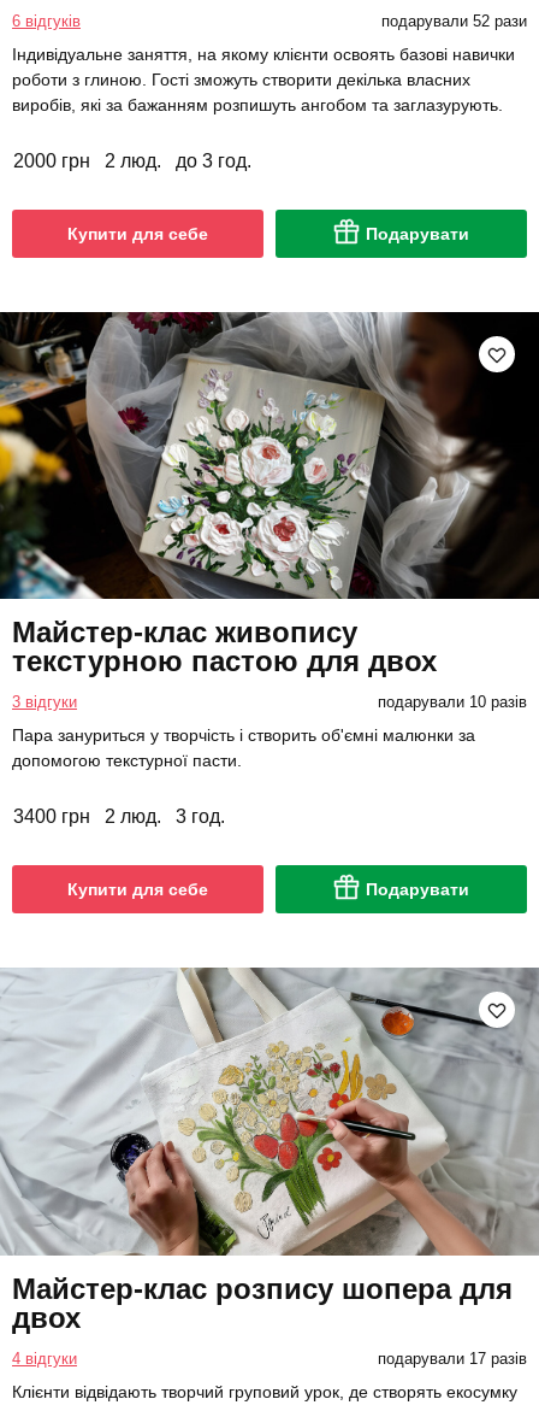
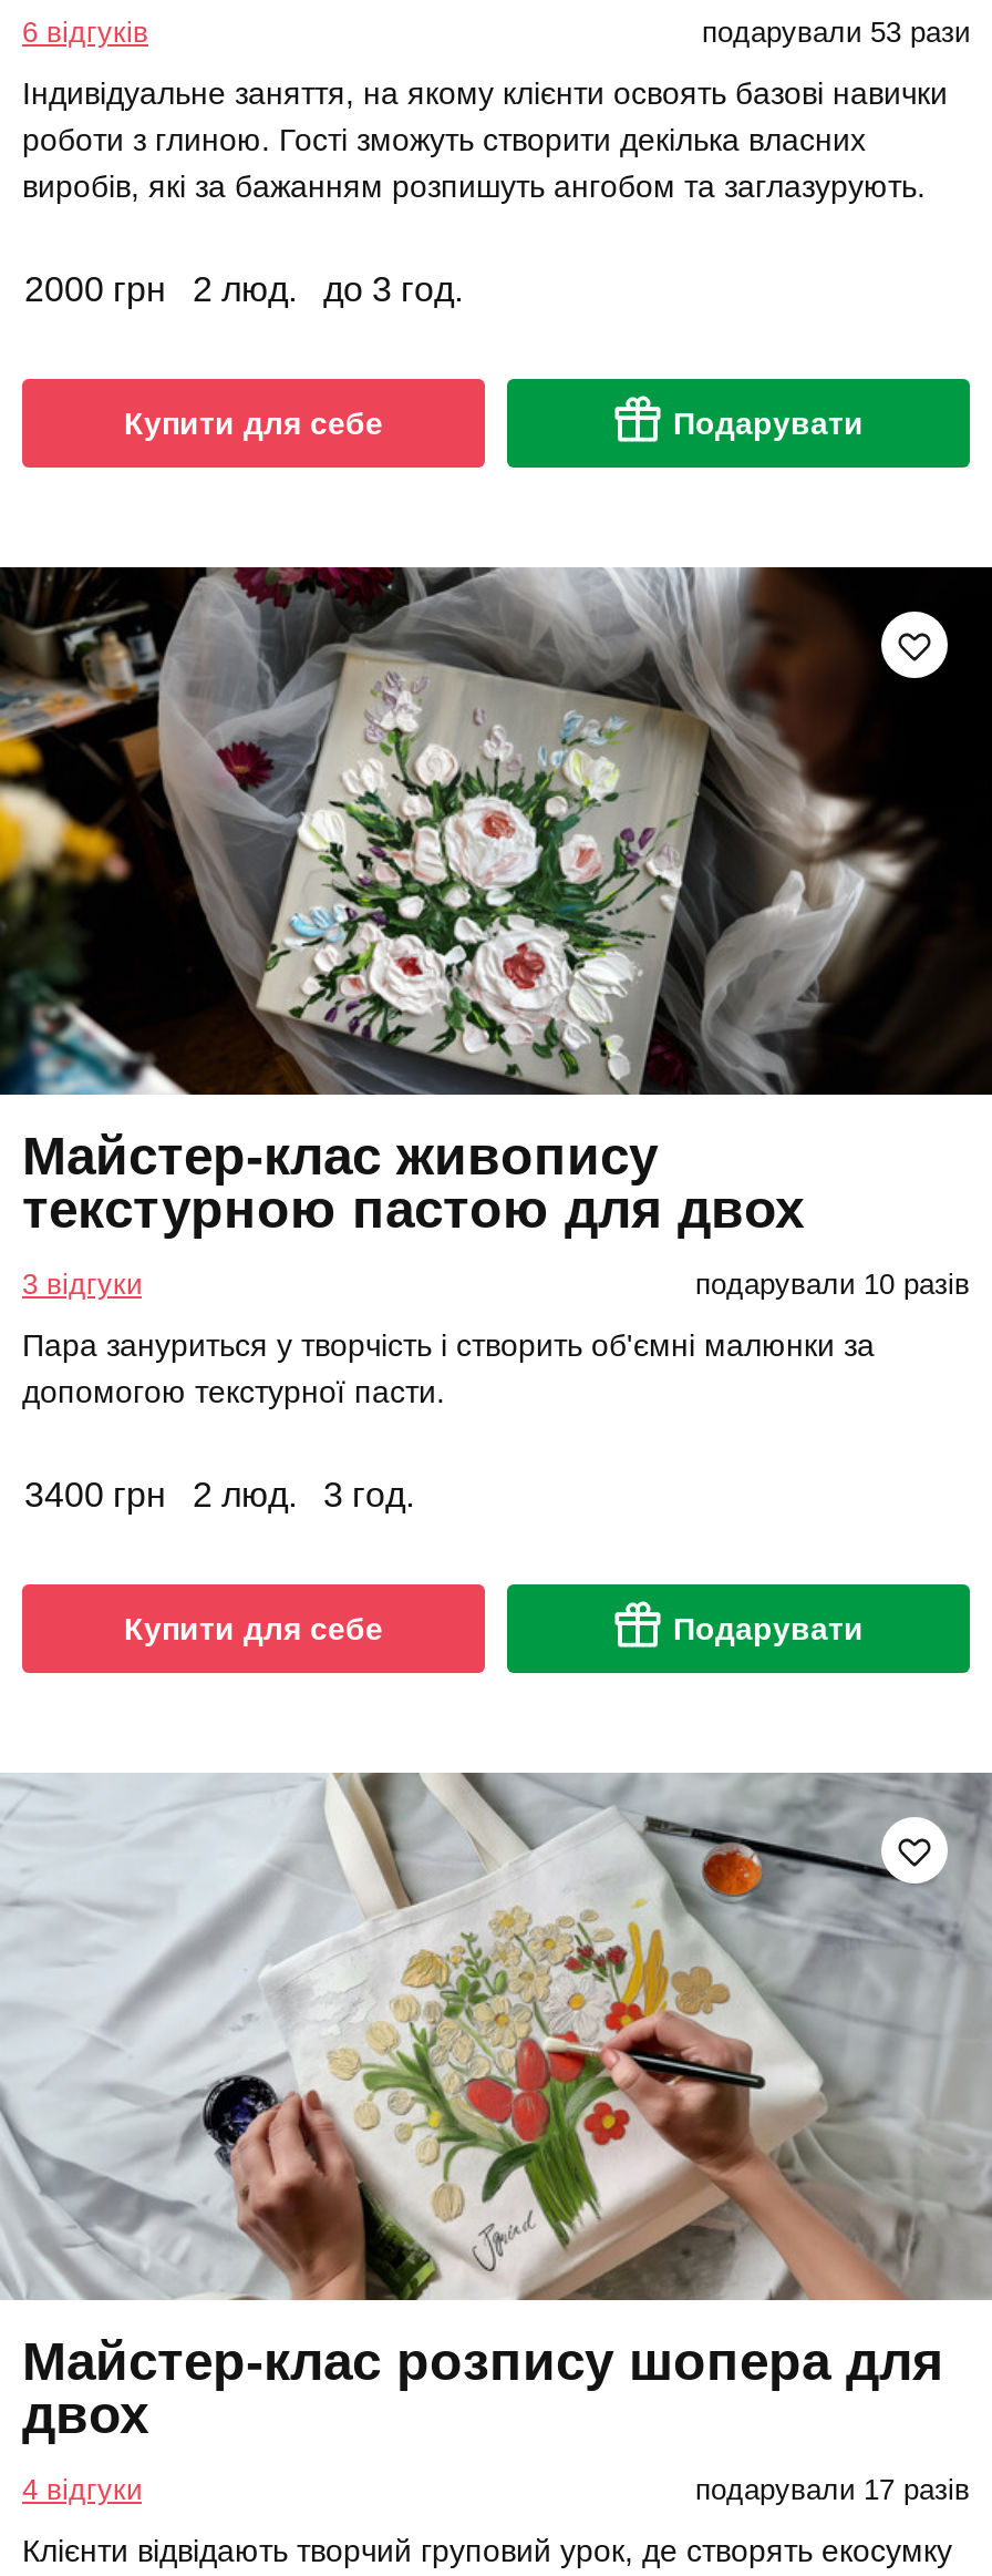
- подарували 52 рази
+ подарували 53 рази
